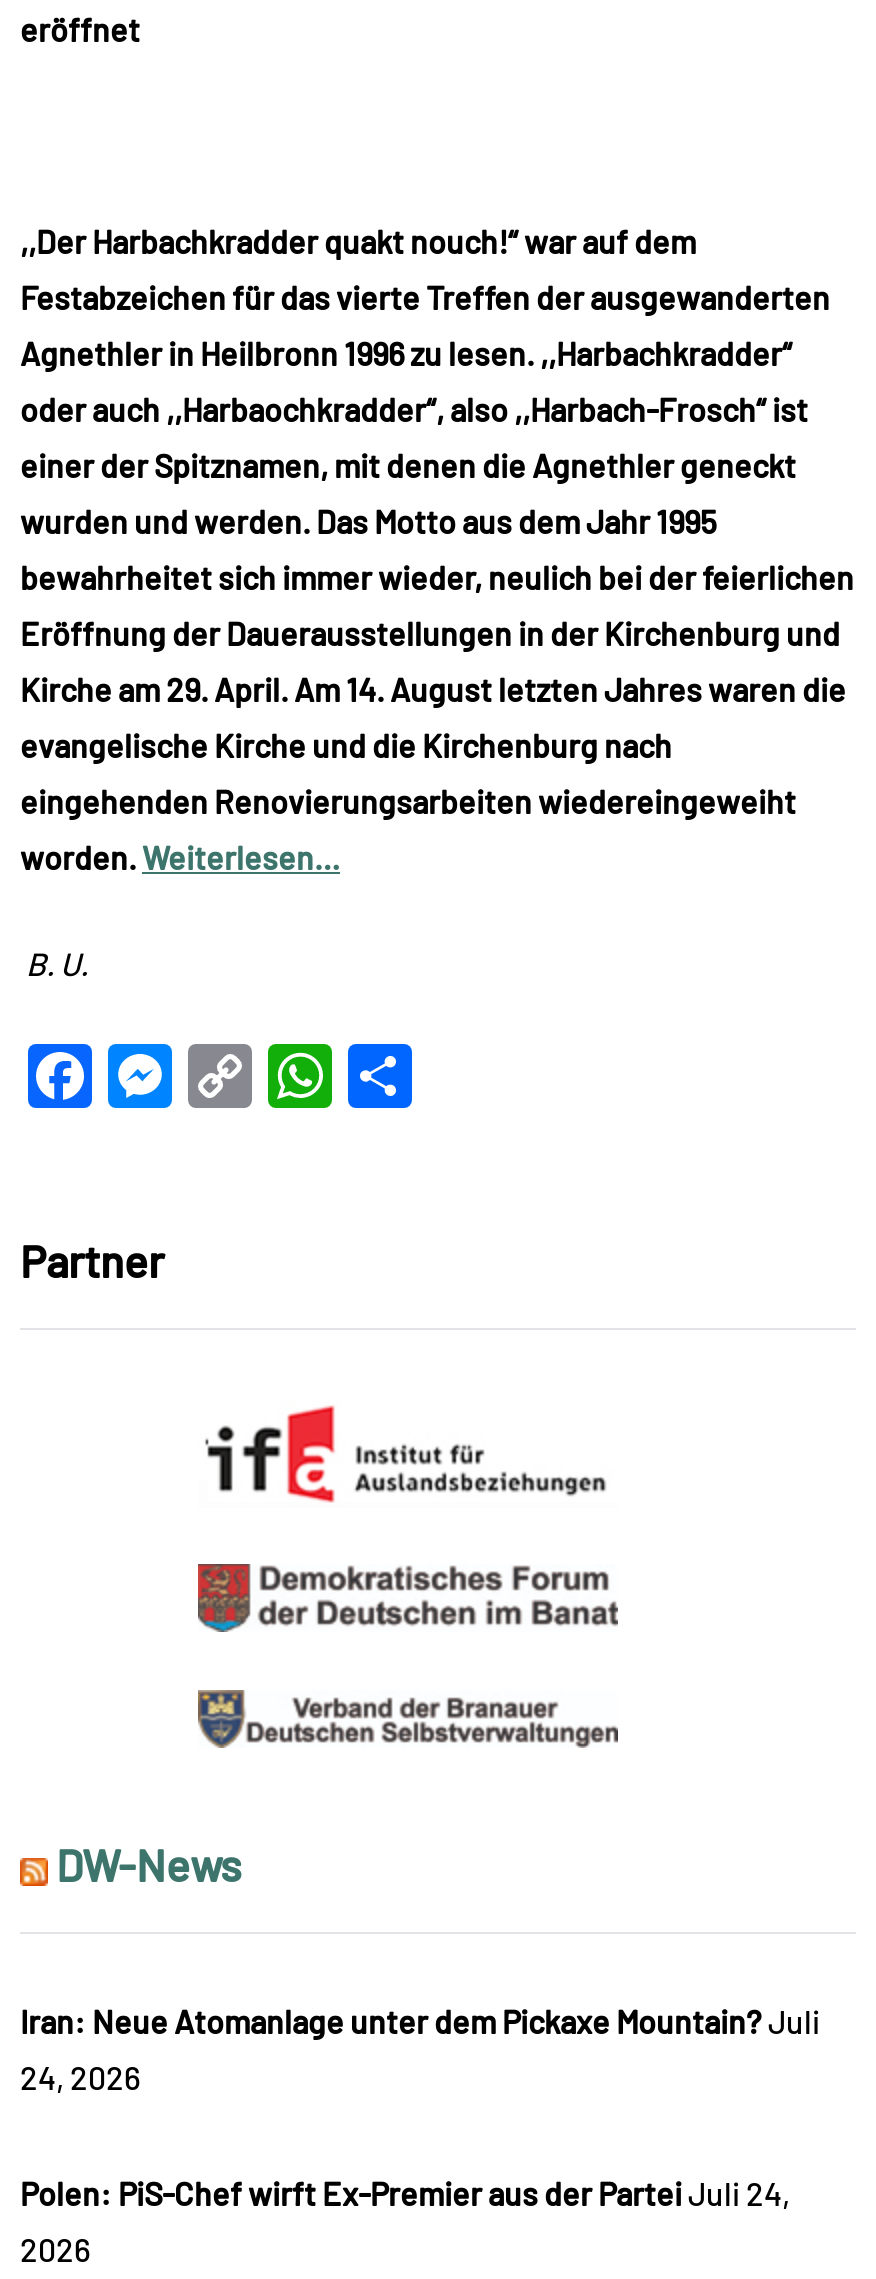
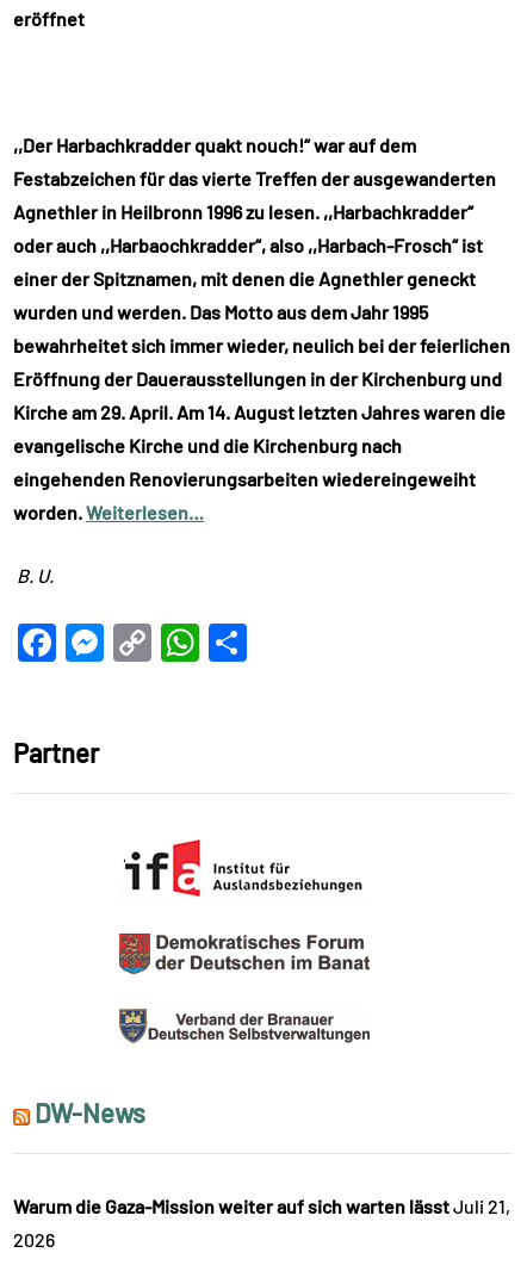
- Iran: Neue Atomanlage unter dem Pickaxe Mountain? Juli
- 24, 2026
- Polen: PiS-Chef wirft Ex-Premier aus der Partei Juli 24,
+ Warum die Gaza-Mission weiter auf sich warten lässt Juli 21,
